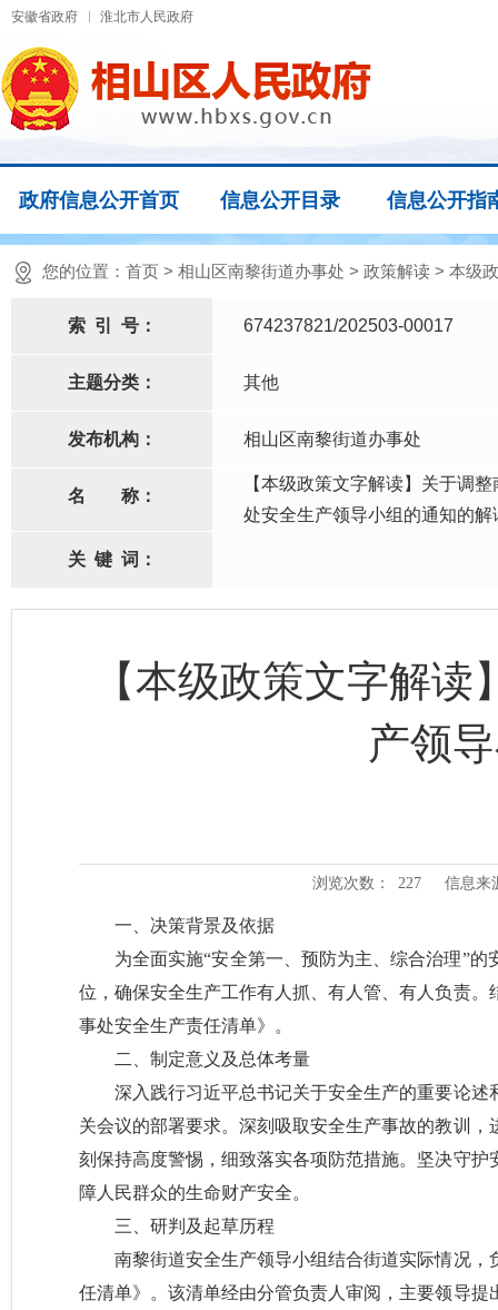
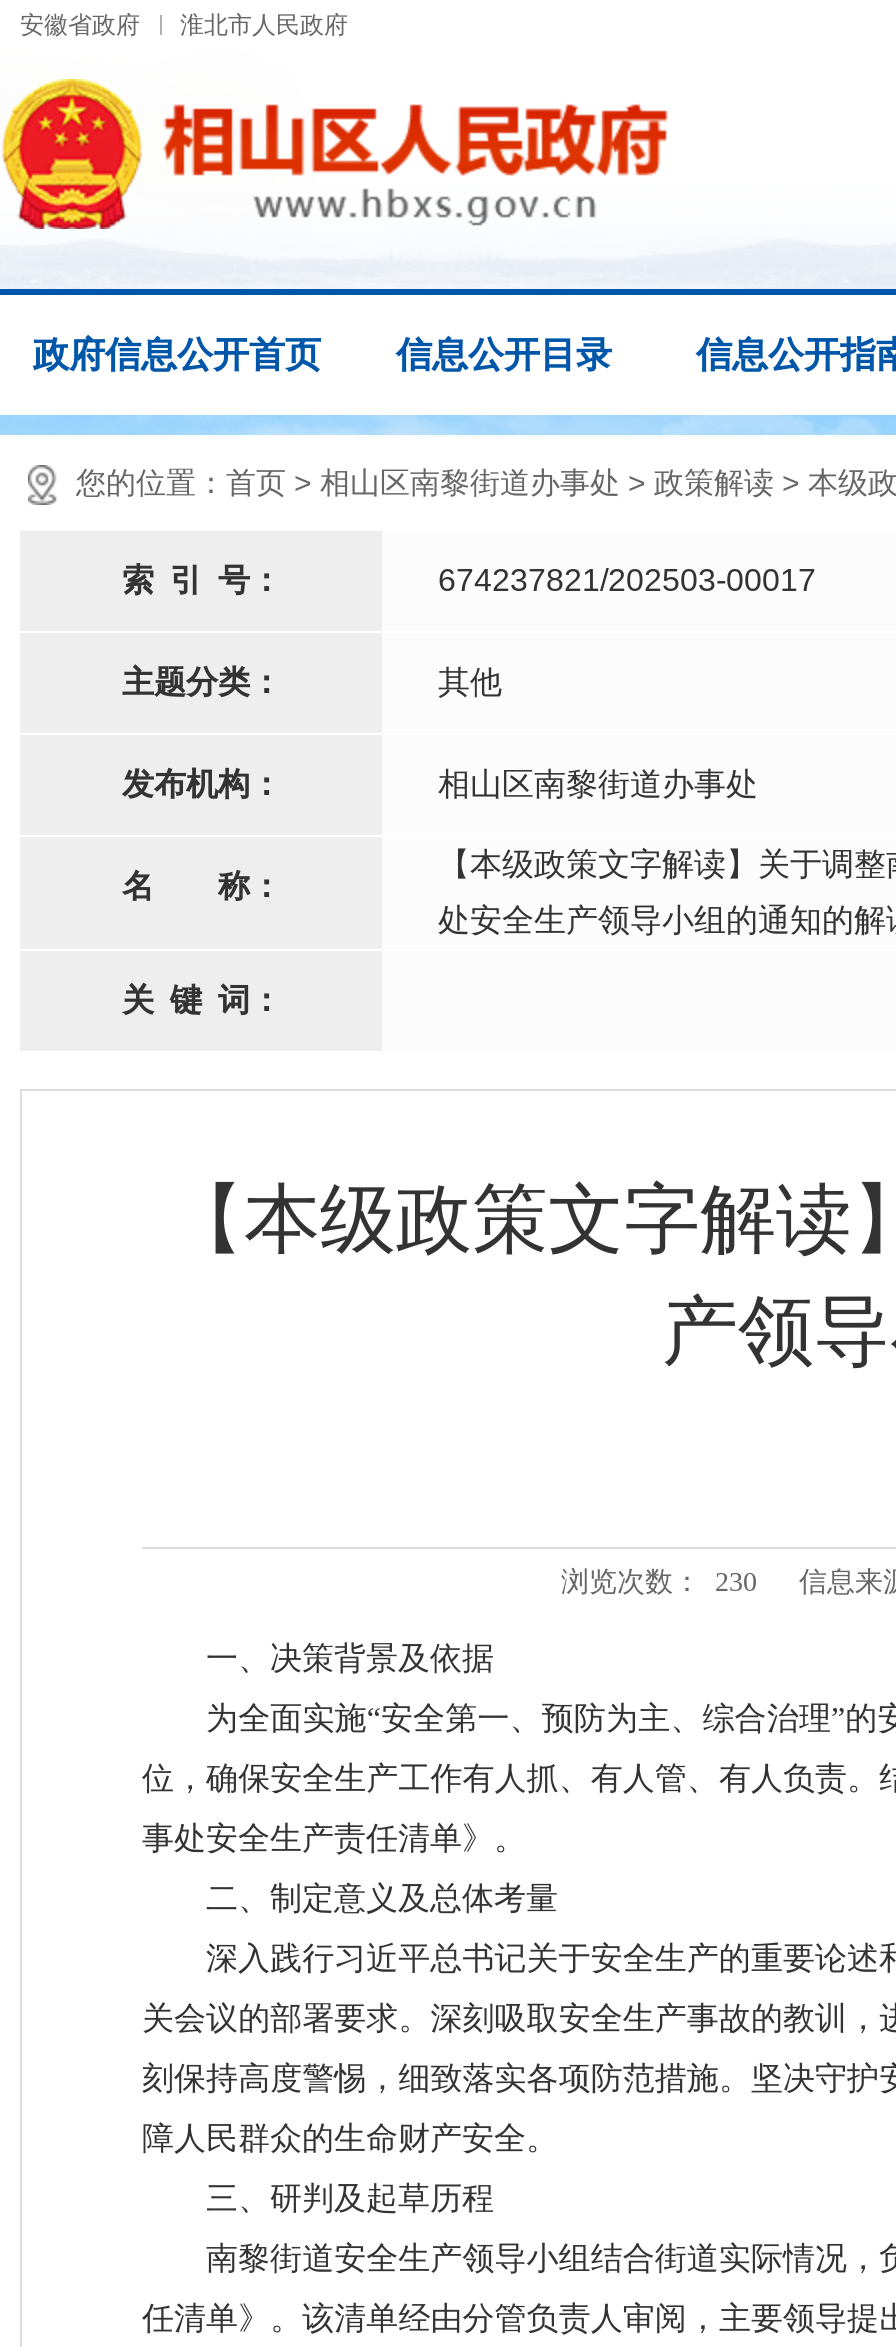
- 浏览次数： 227
+ 浏览次数： 230
